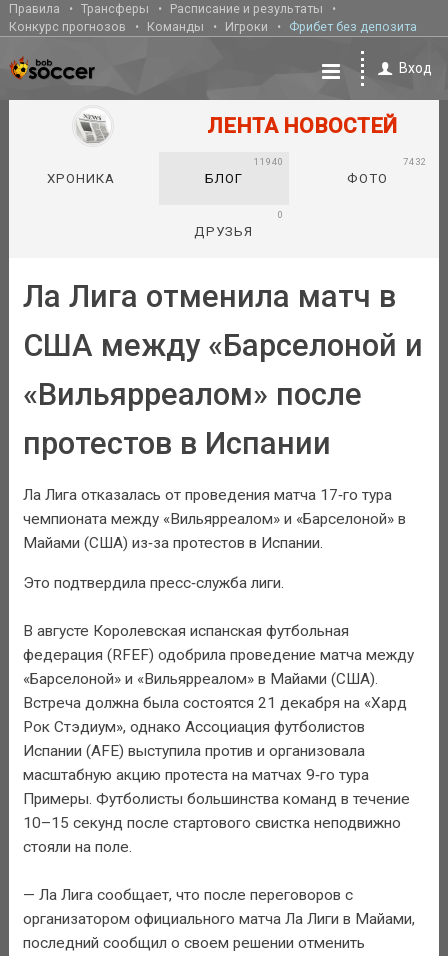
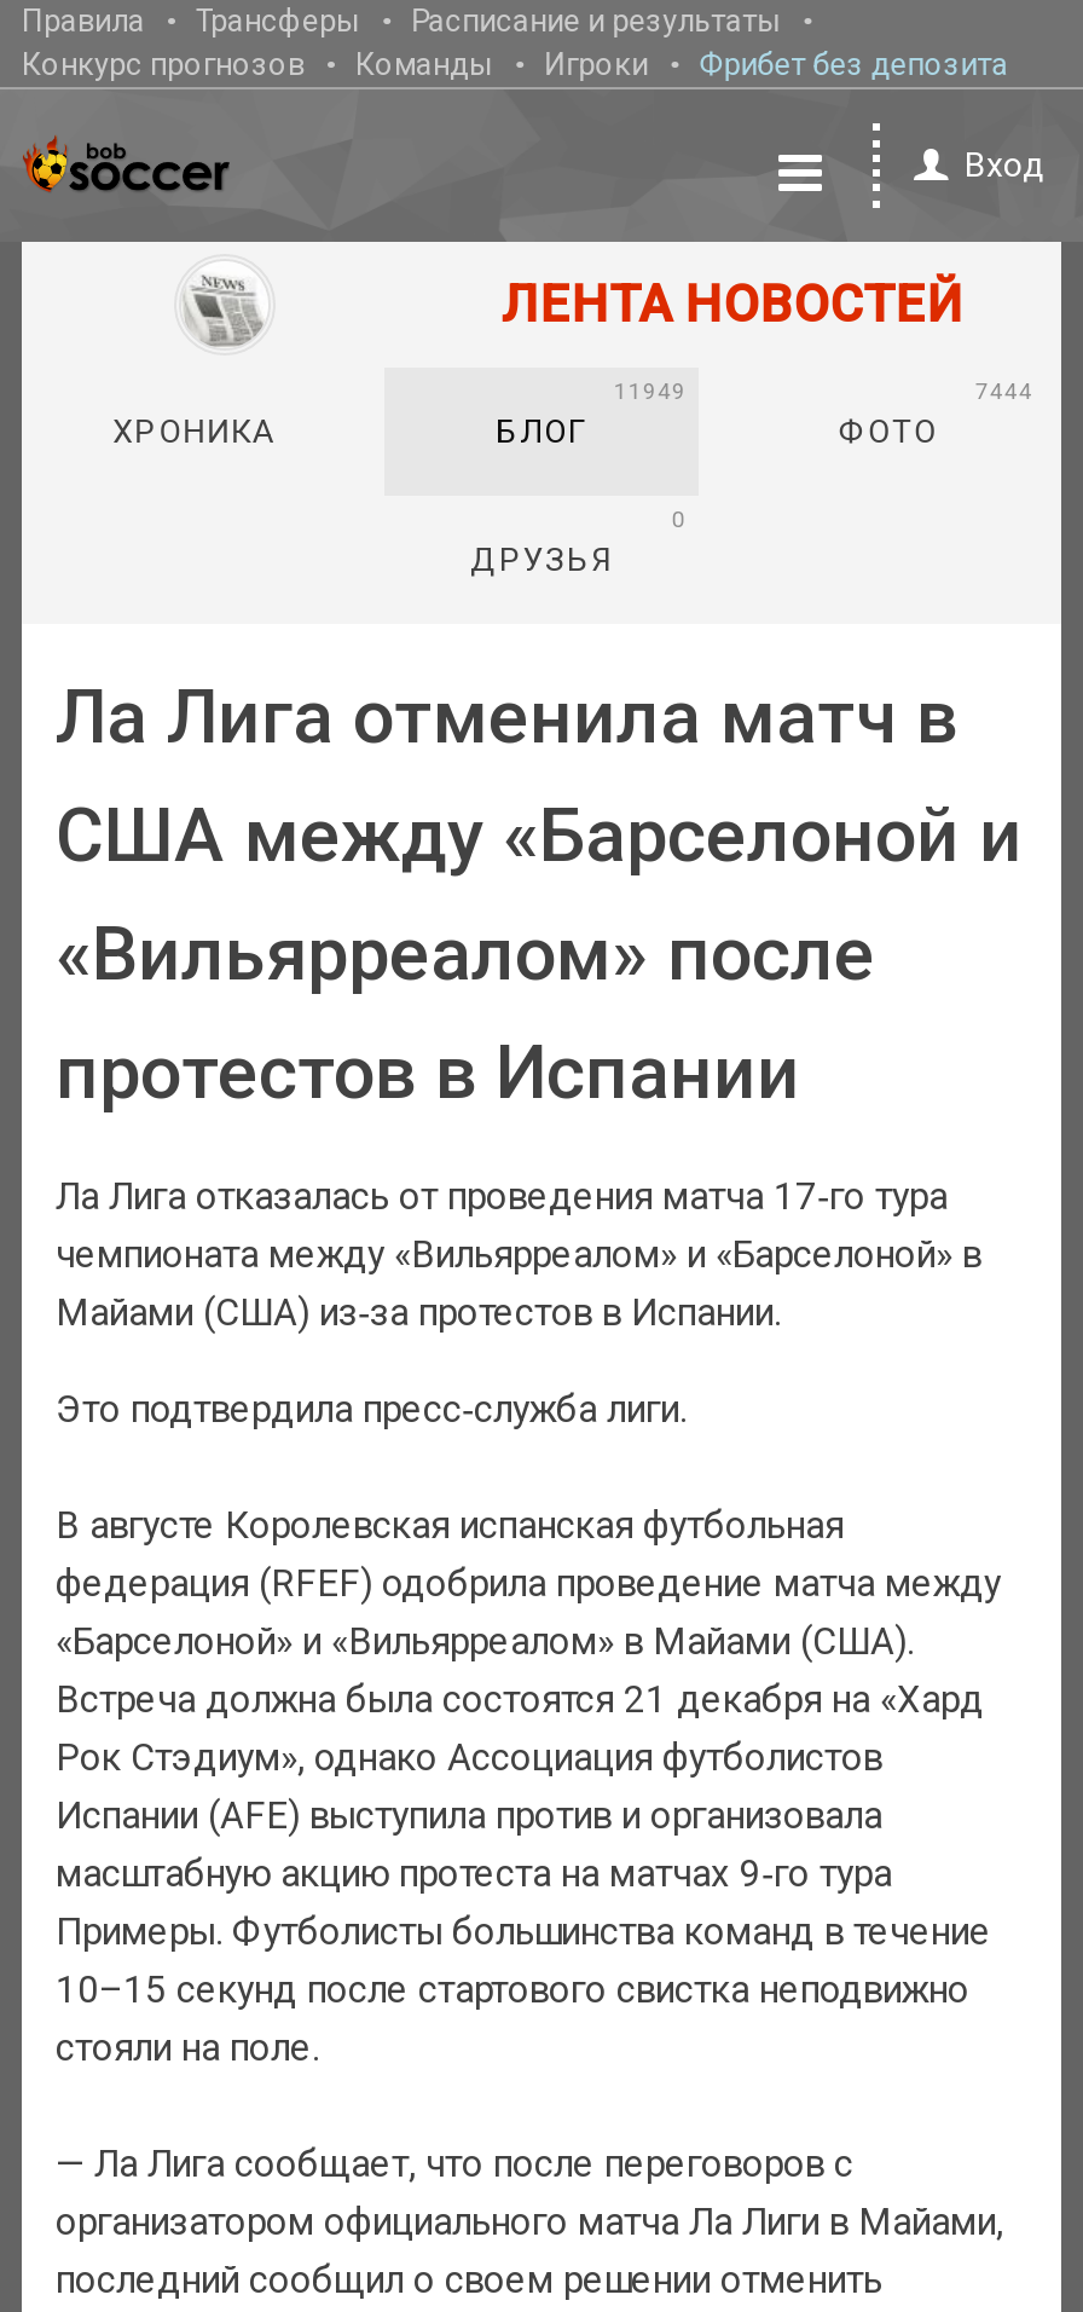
- 11940
+ 11949

- 7432
+ 7444
